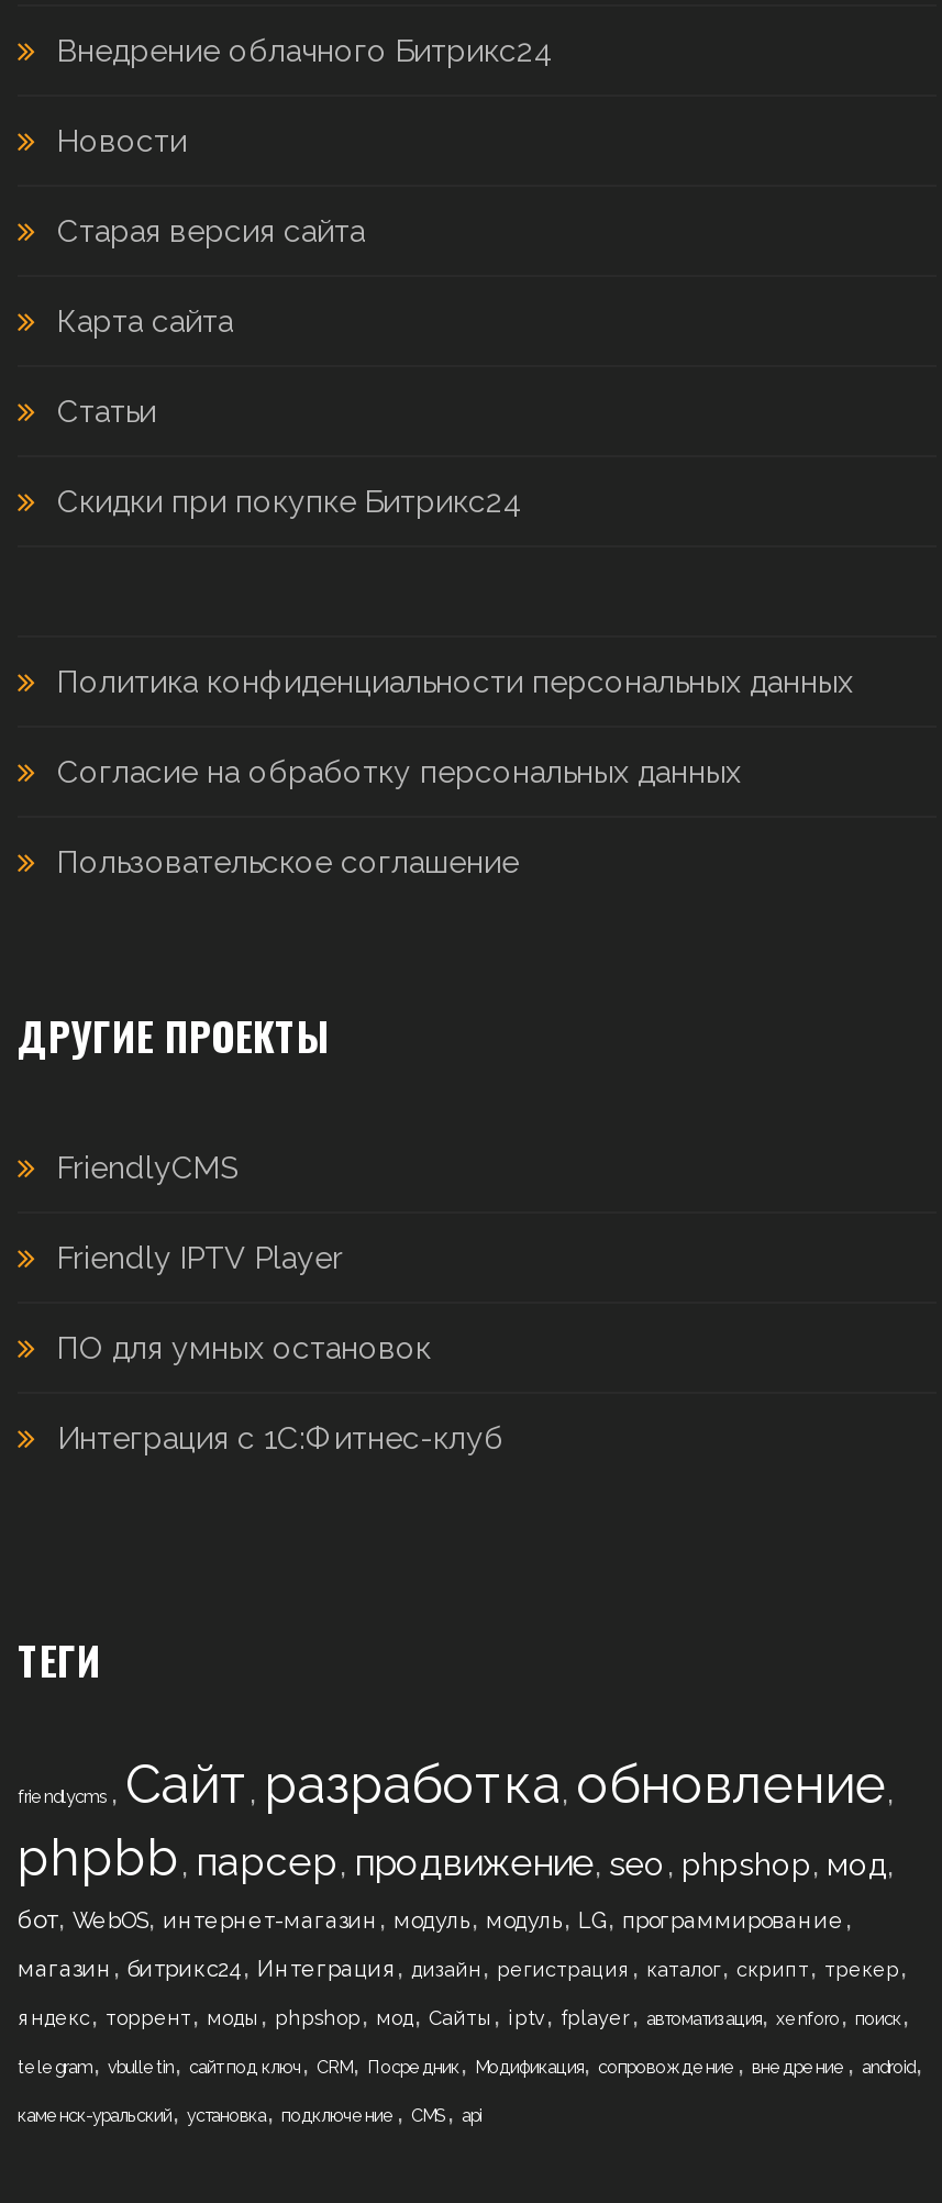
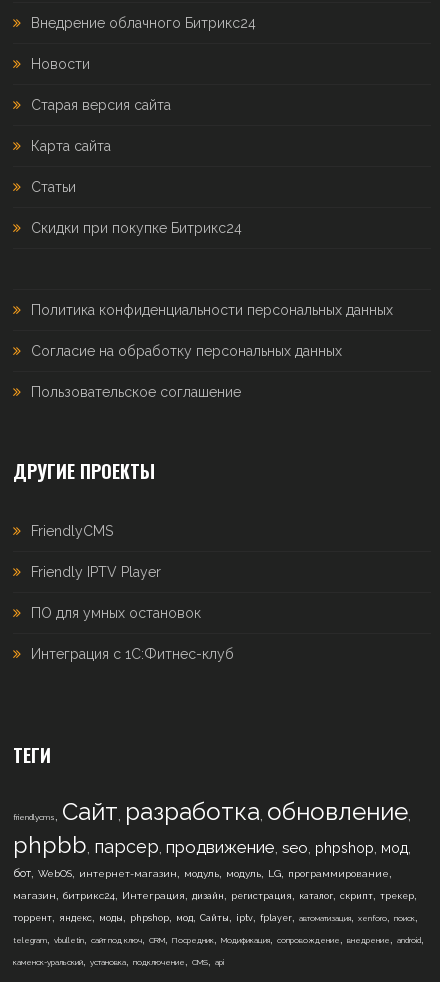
- яндекс, торрент, моды, phpshop, мод, Сайты, iptv, fplayer, автоматизация, xenforo, поиск,
+ торрент, яндекс, моды, phpshop, мод, Сайты, iptv, fplayer, автоматизация, xenforo, поиск,
